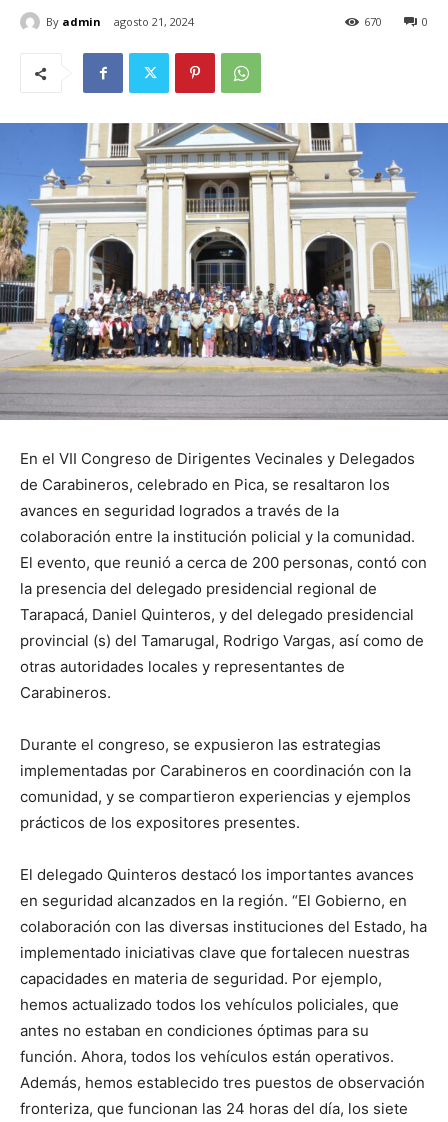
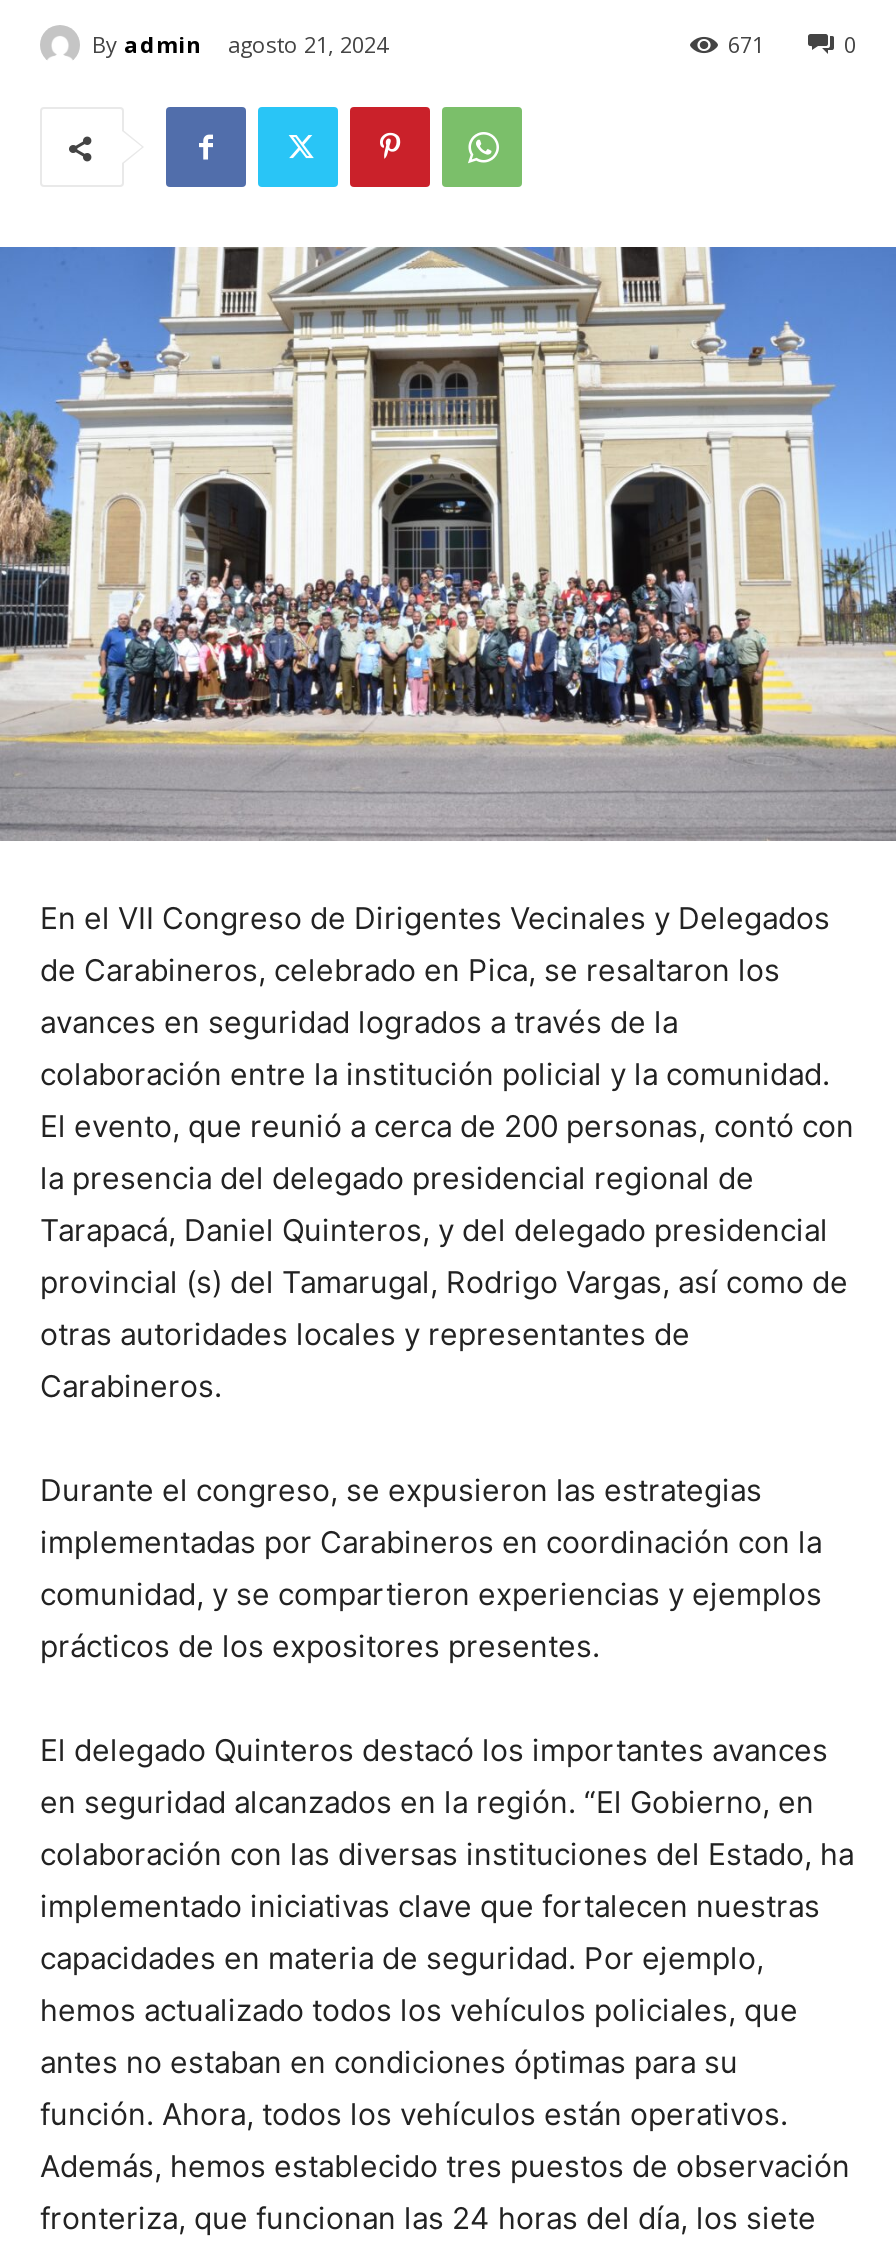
- 670
+ 671
